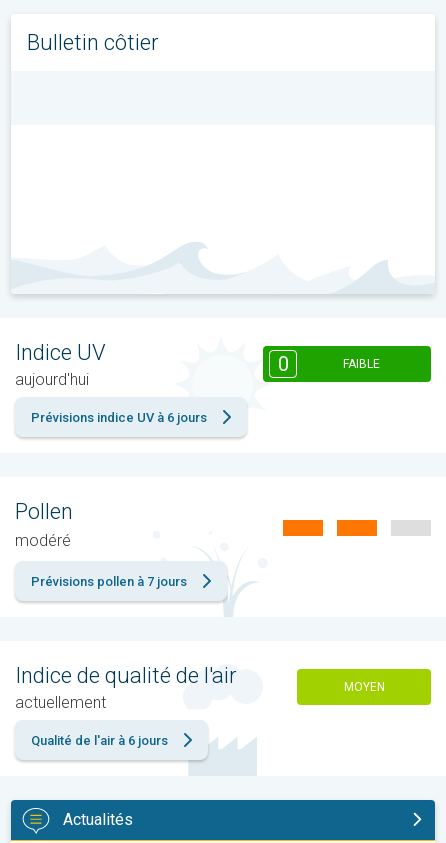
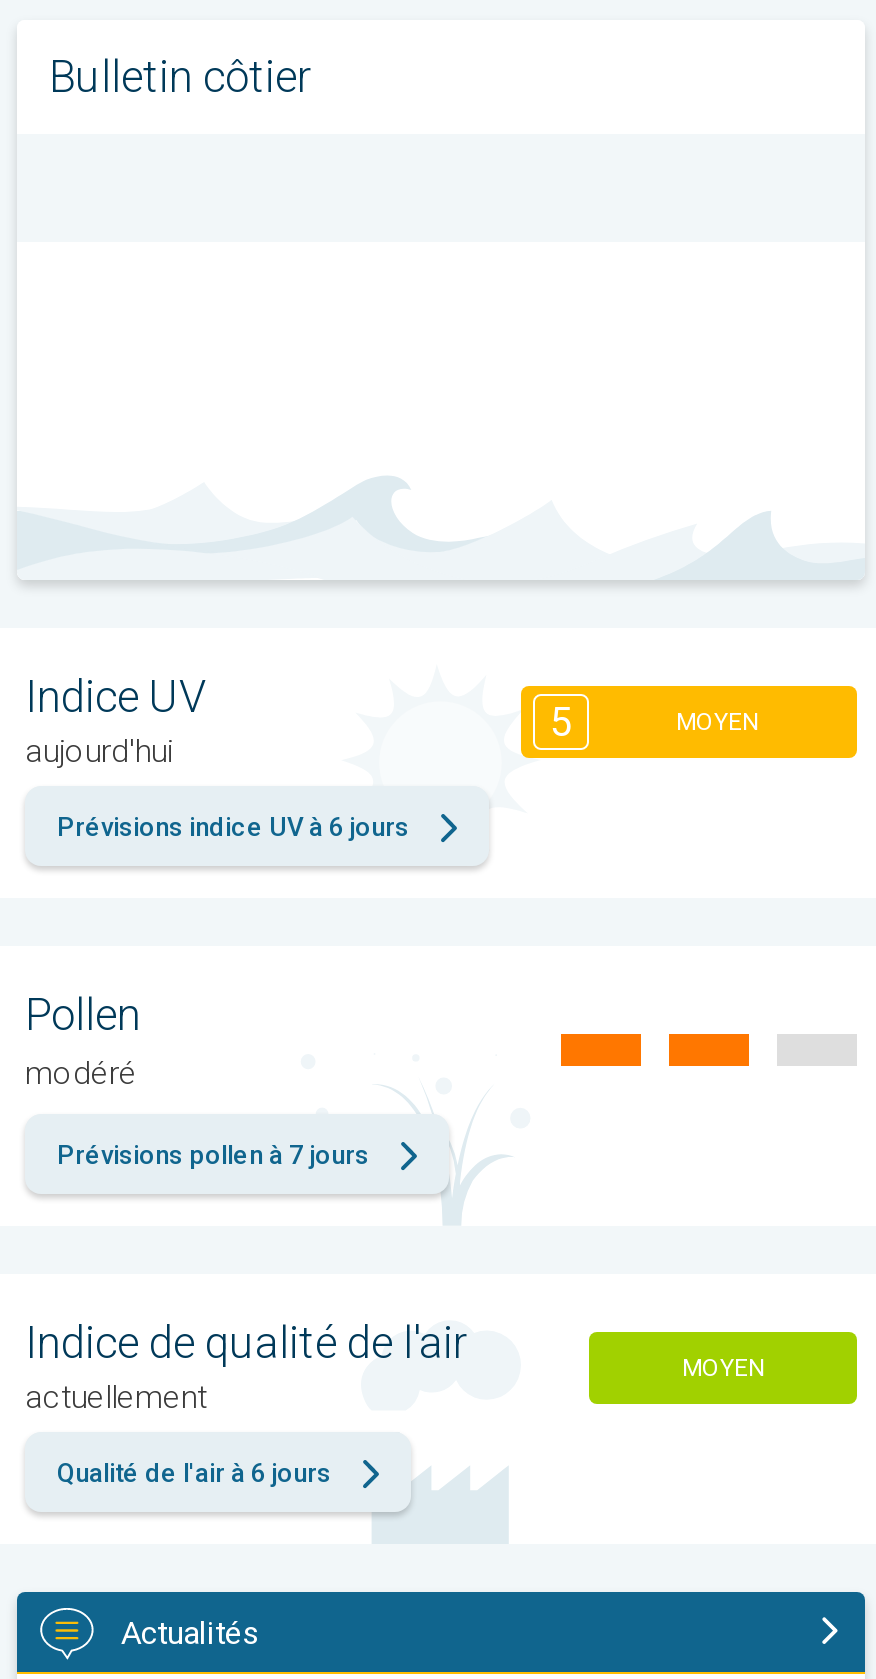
- 0
- FAIBLE
+ 5
+ MOYEN
